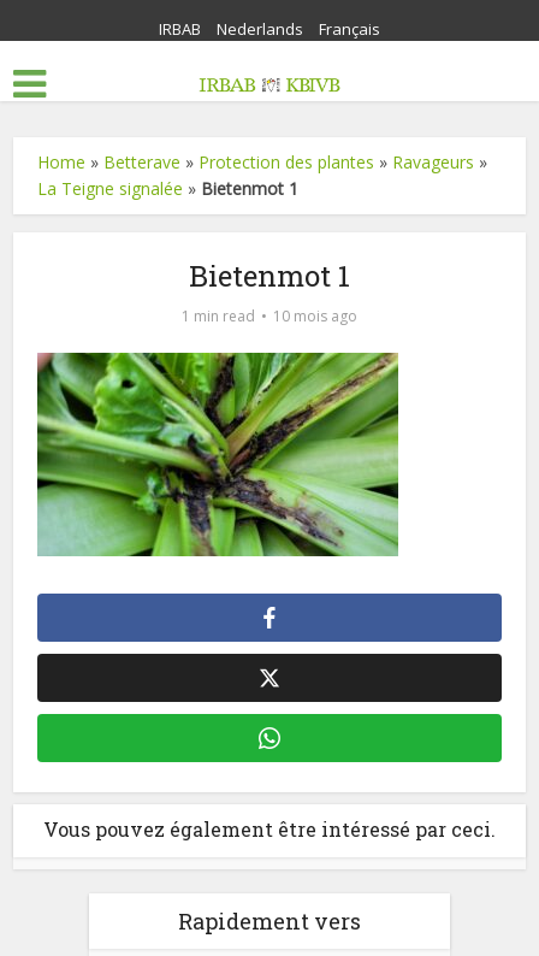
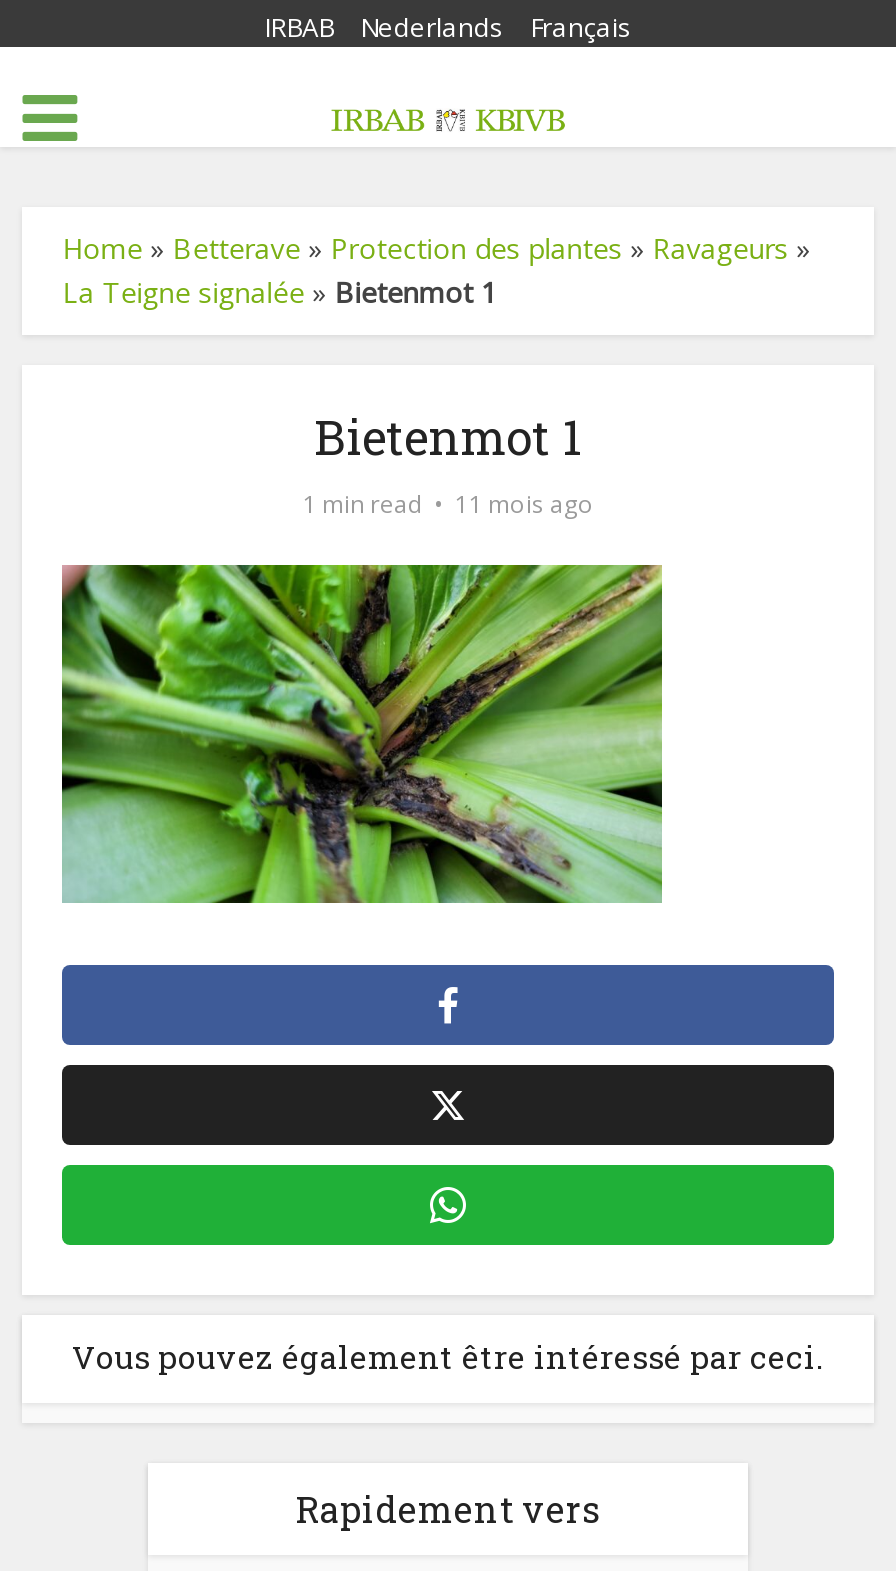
- 1 min read 10 mois ago
+ 1 min read 11 mois ago
